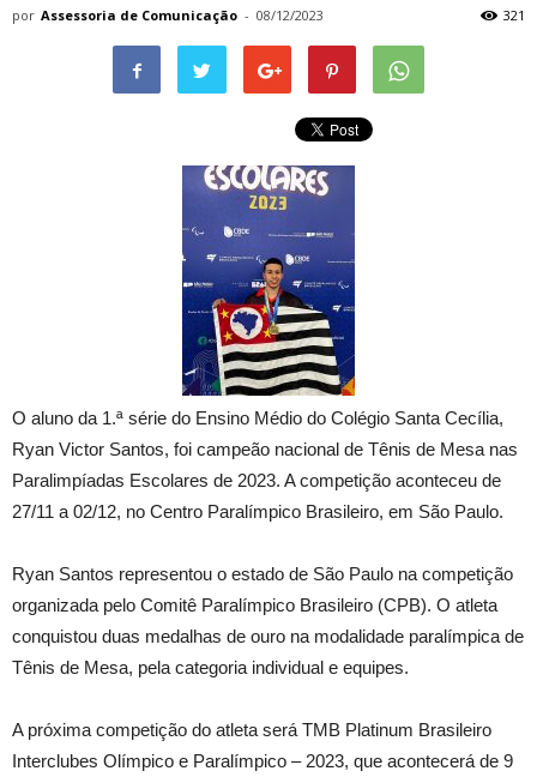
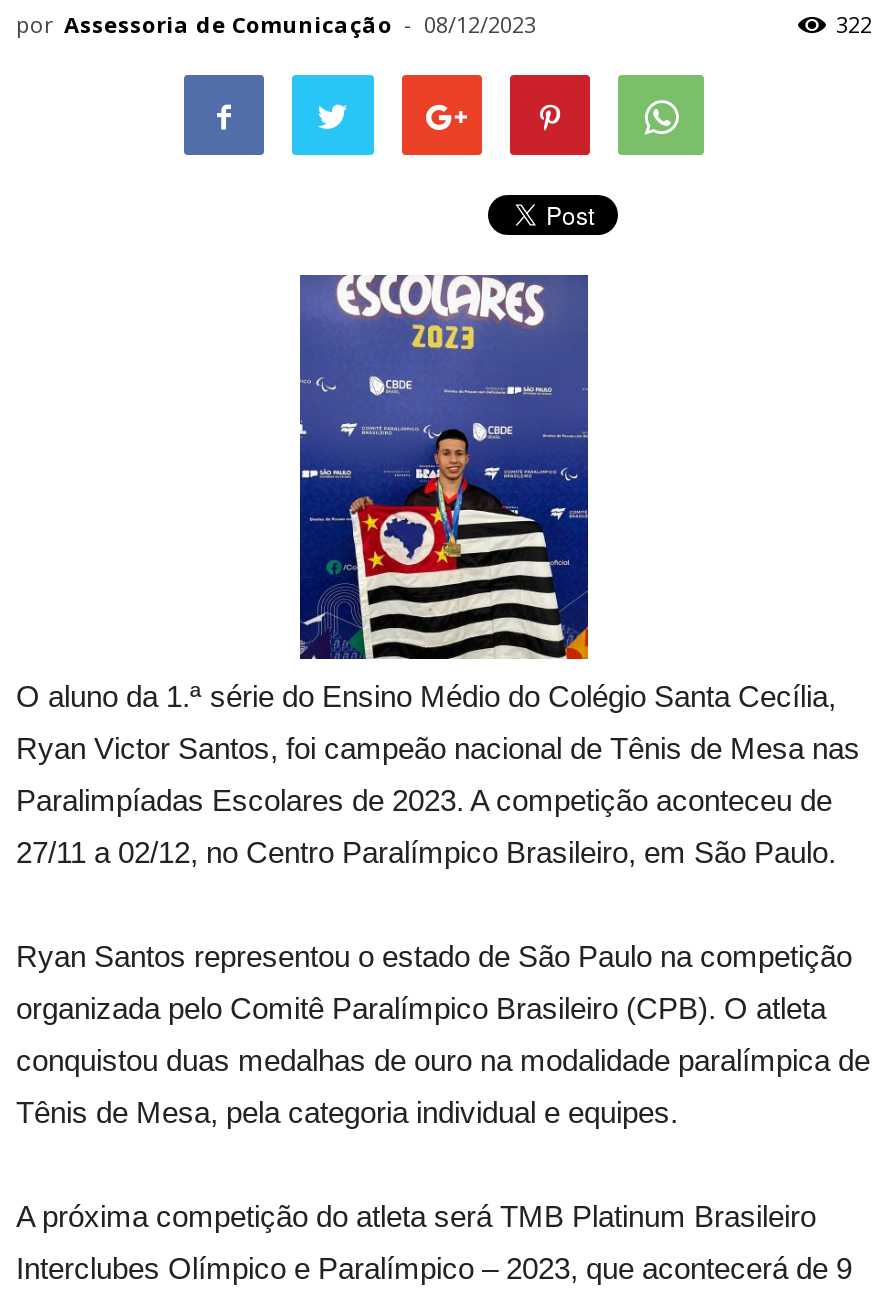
- 321
+ 322
